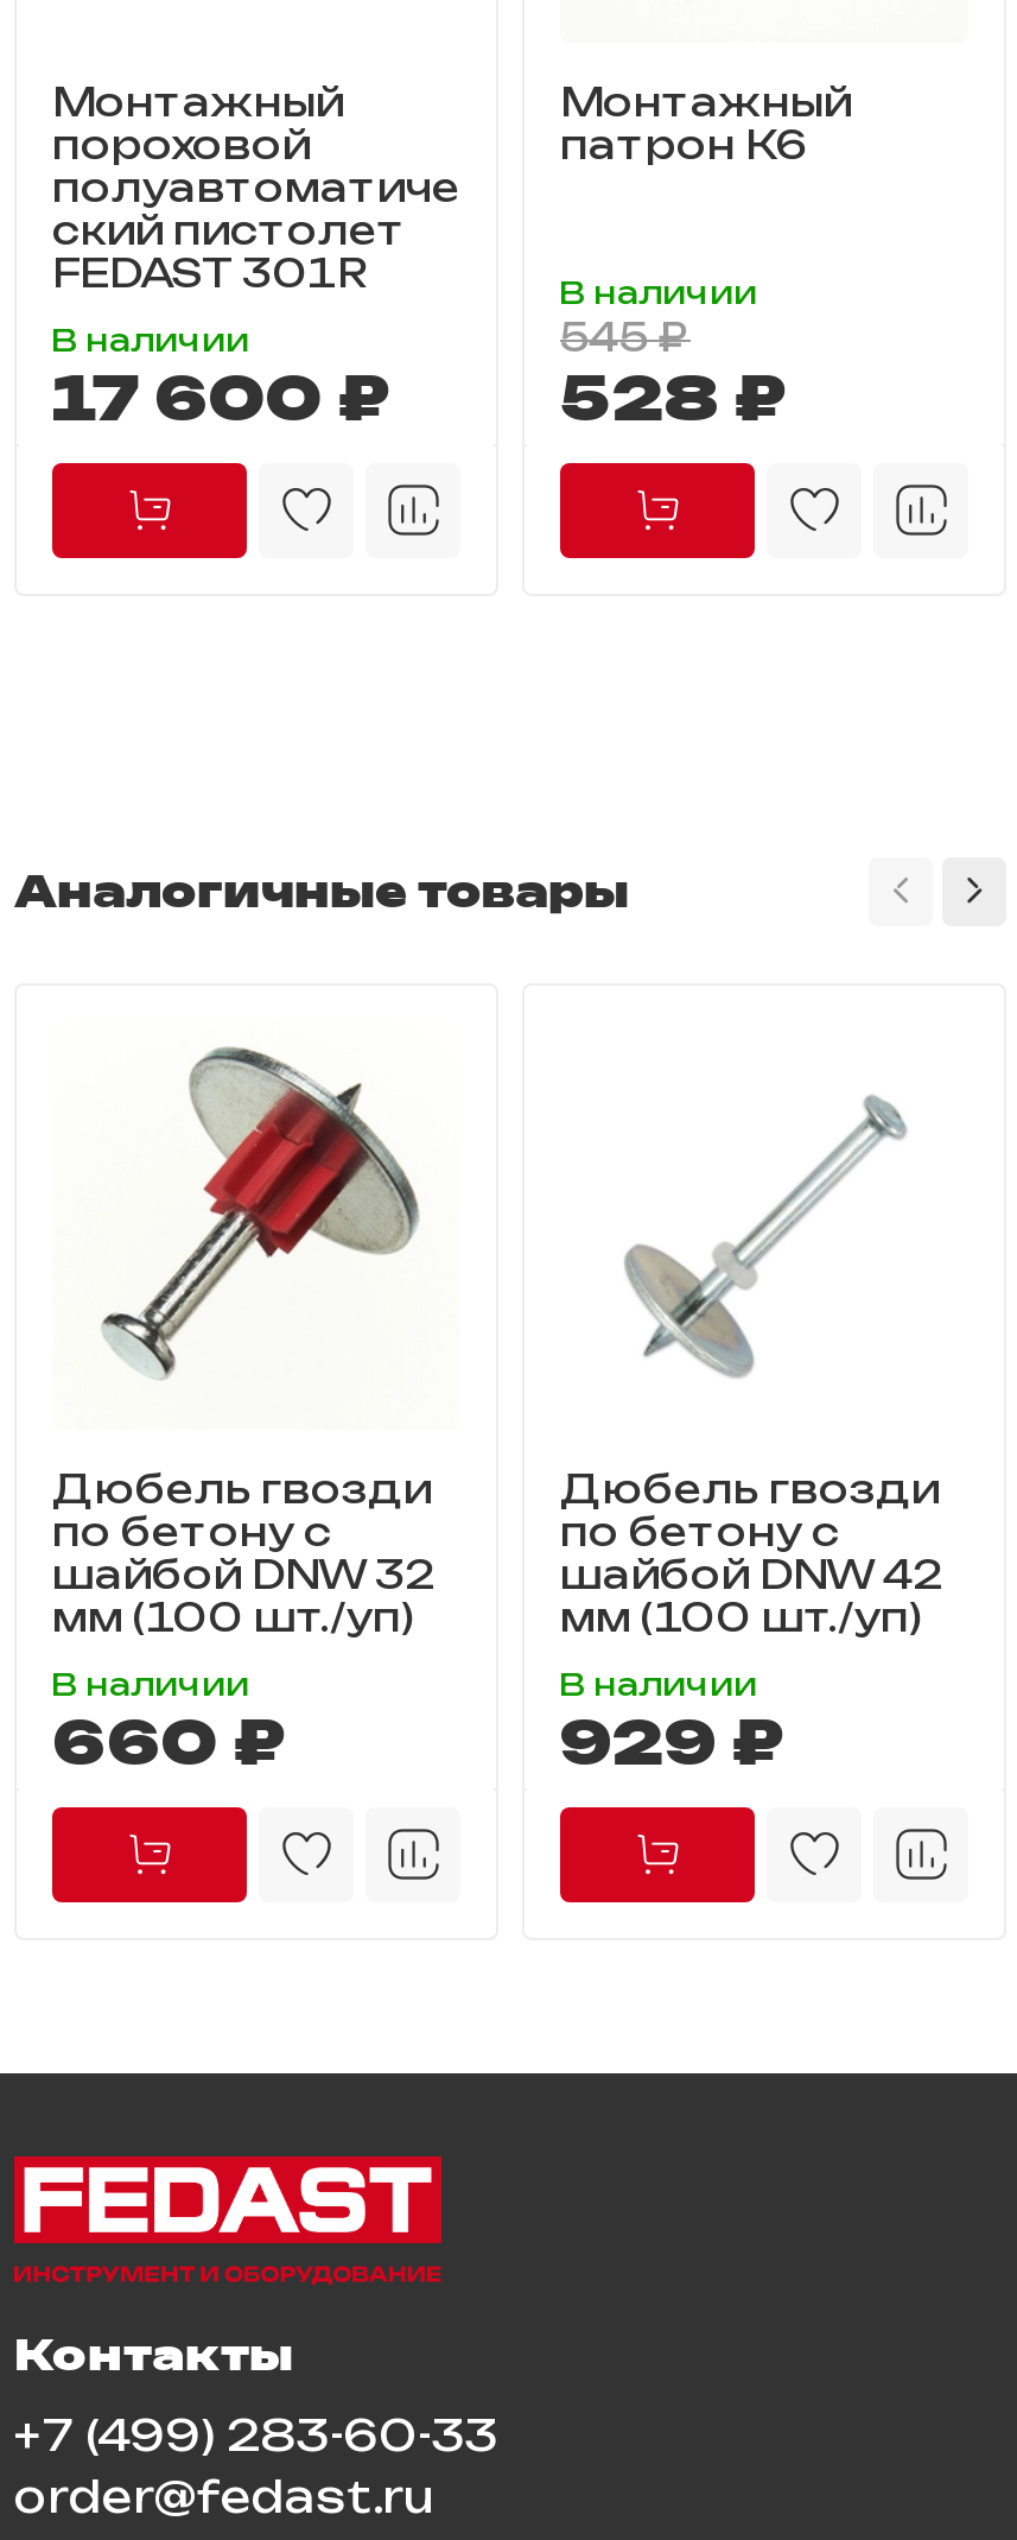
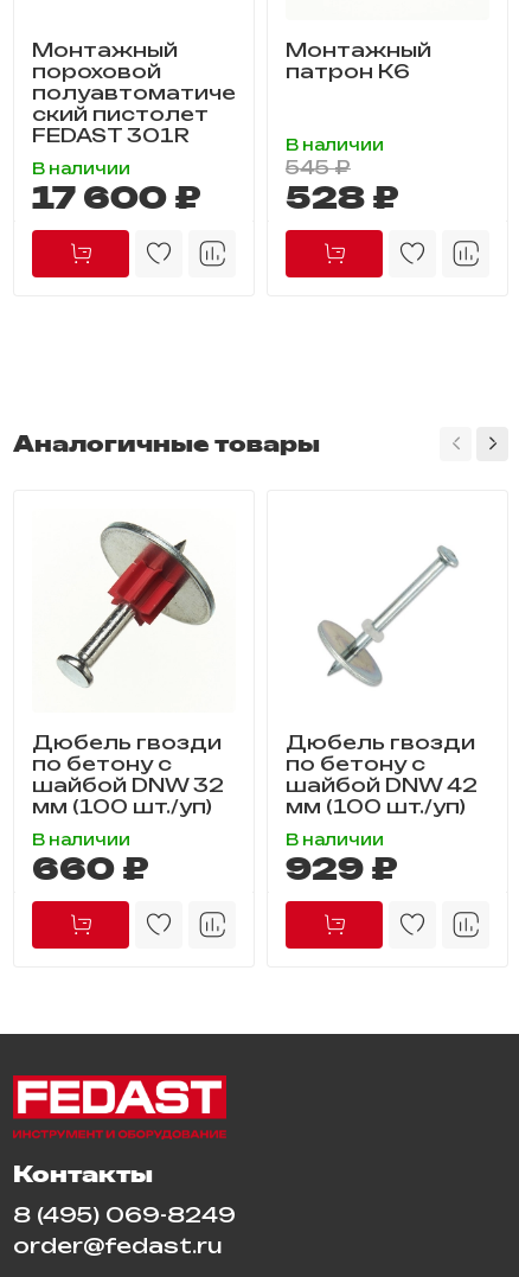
- +7 (499) 283-60-33
+ 8 (495) 069-8249
